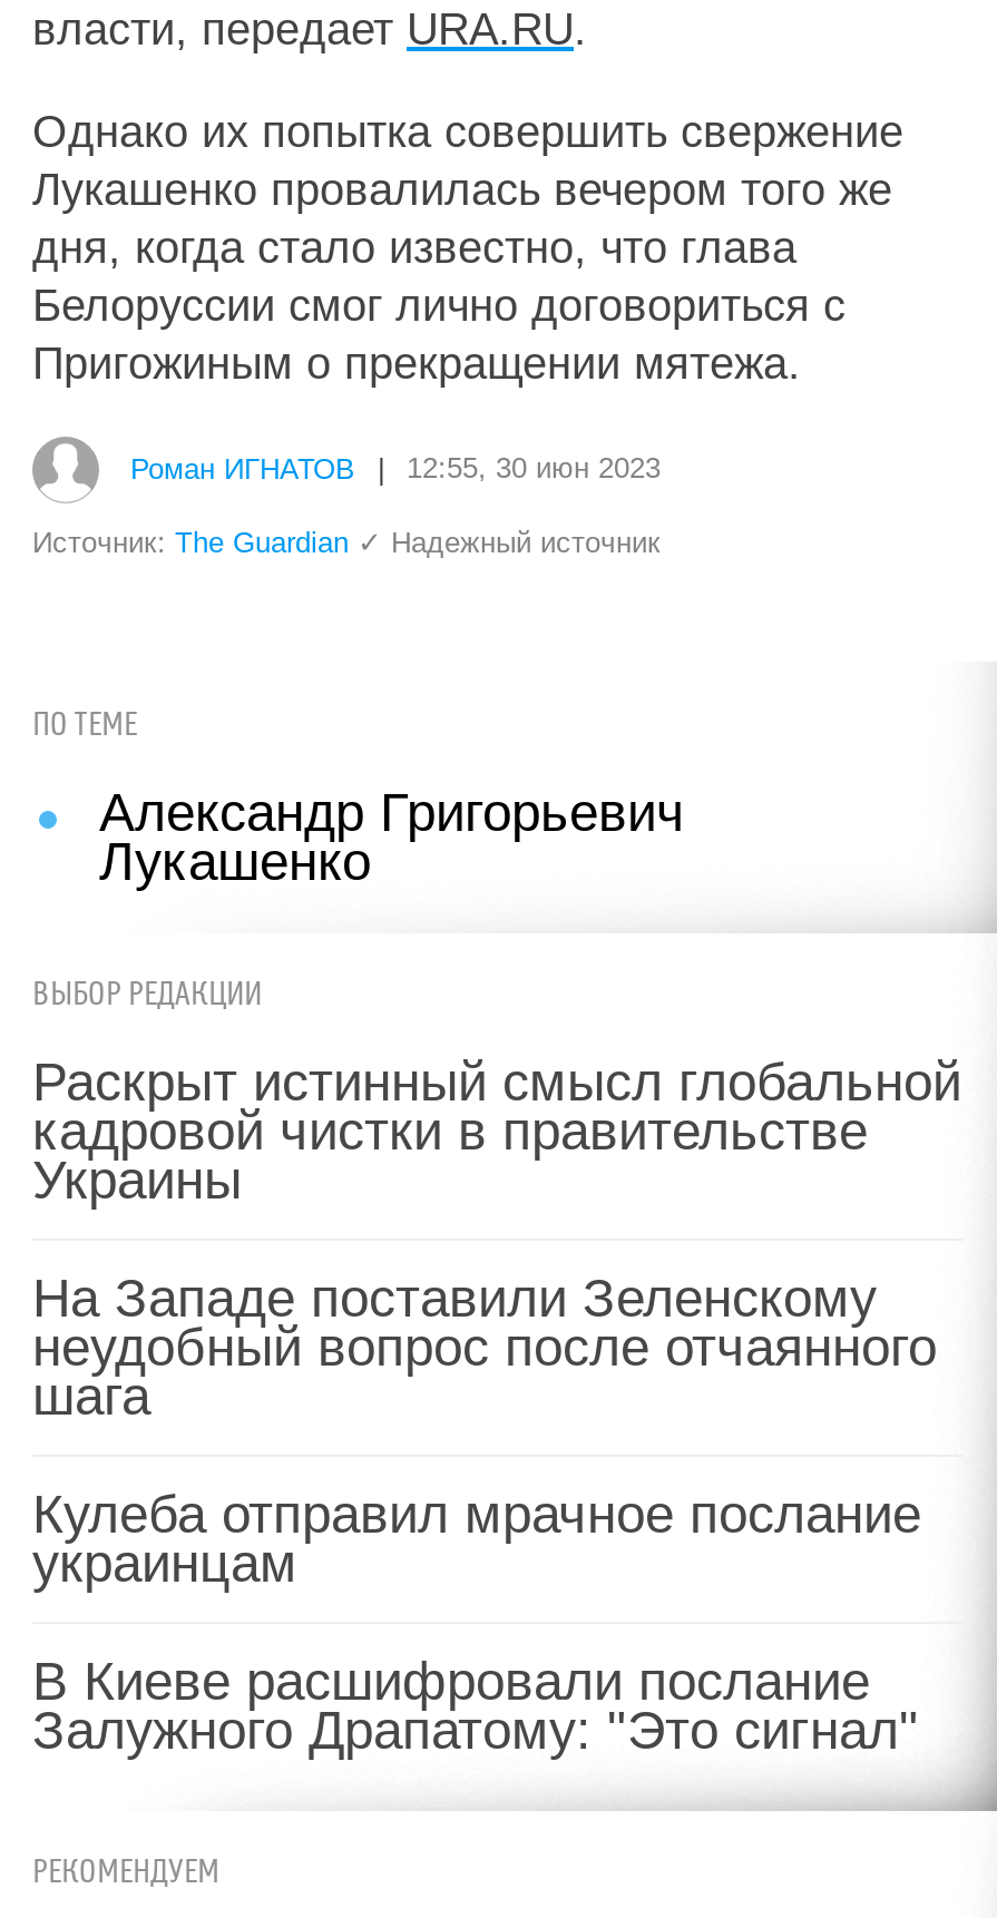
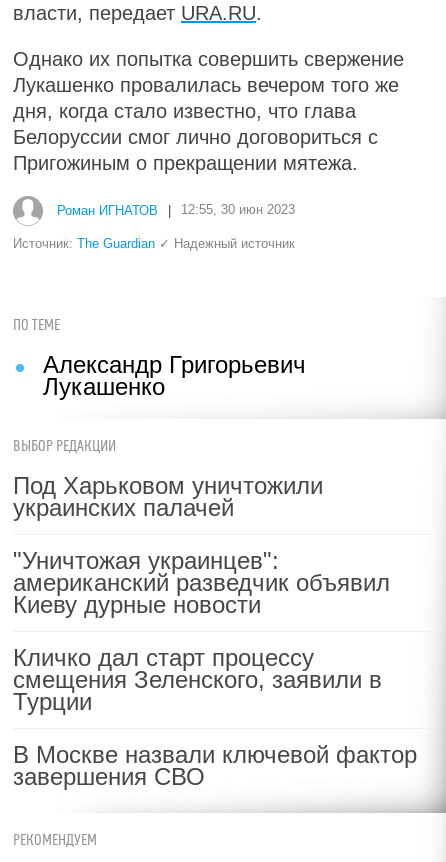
- Раскрыт истинный смысл глобальной
- кадровой чистки в правительстве
- Украины
+ Под Харьковом уничтожили
+ украинских палачей

- На Западе поставили Зеленскому
- неудобный вопрос после отчаянного
- шага
+ "Уничтожая украинцев":
+ американский разведчик объявил
+ Киеву дурные новости

- Кулеба отправил мрачное послание
- украинцам
+ Кличко дал старт процессу
+ смещения Зеленского, заявили в
+ Турции

- В Киеве расшифровали послание
- Залужного Драпатому: "Это сигнал"
+ В Москве назвали ключевой фактор
+ завершения СВО
